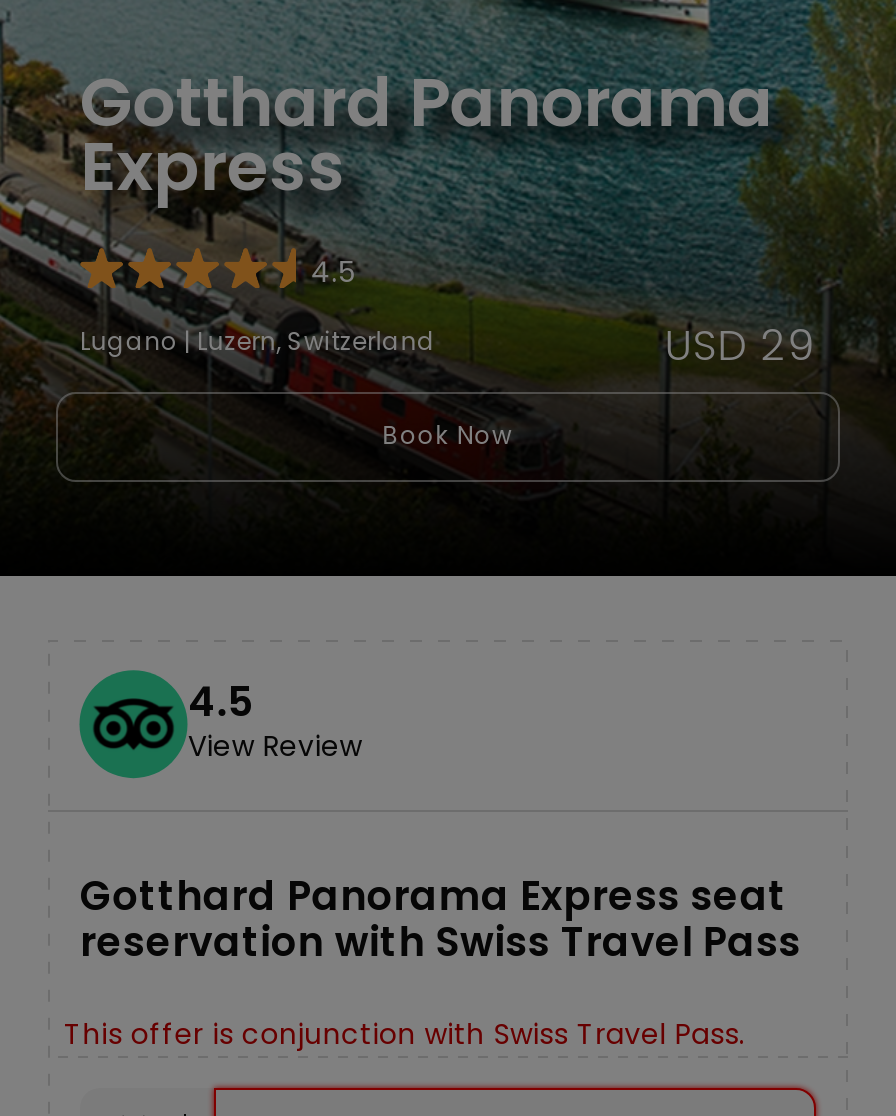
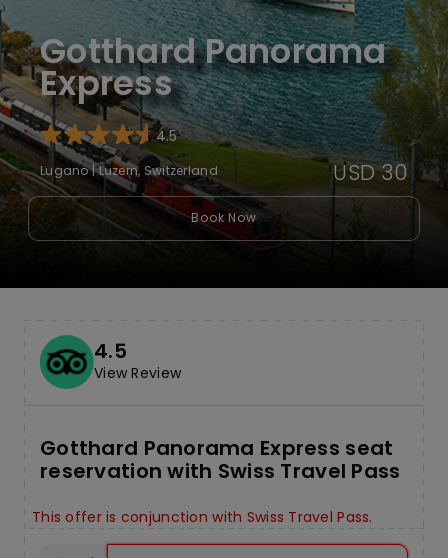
- USD 29
+ USD 30
